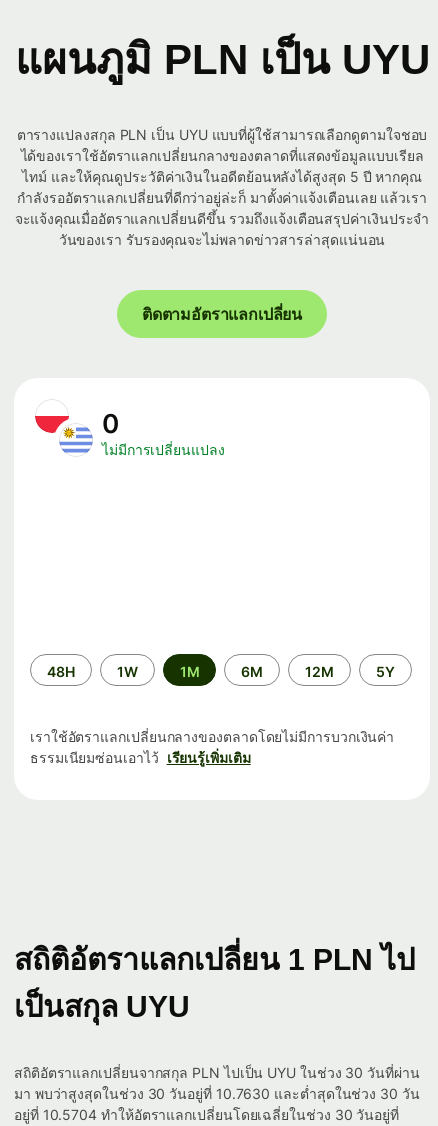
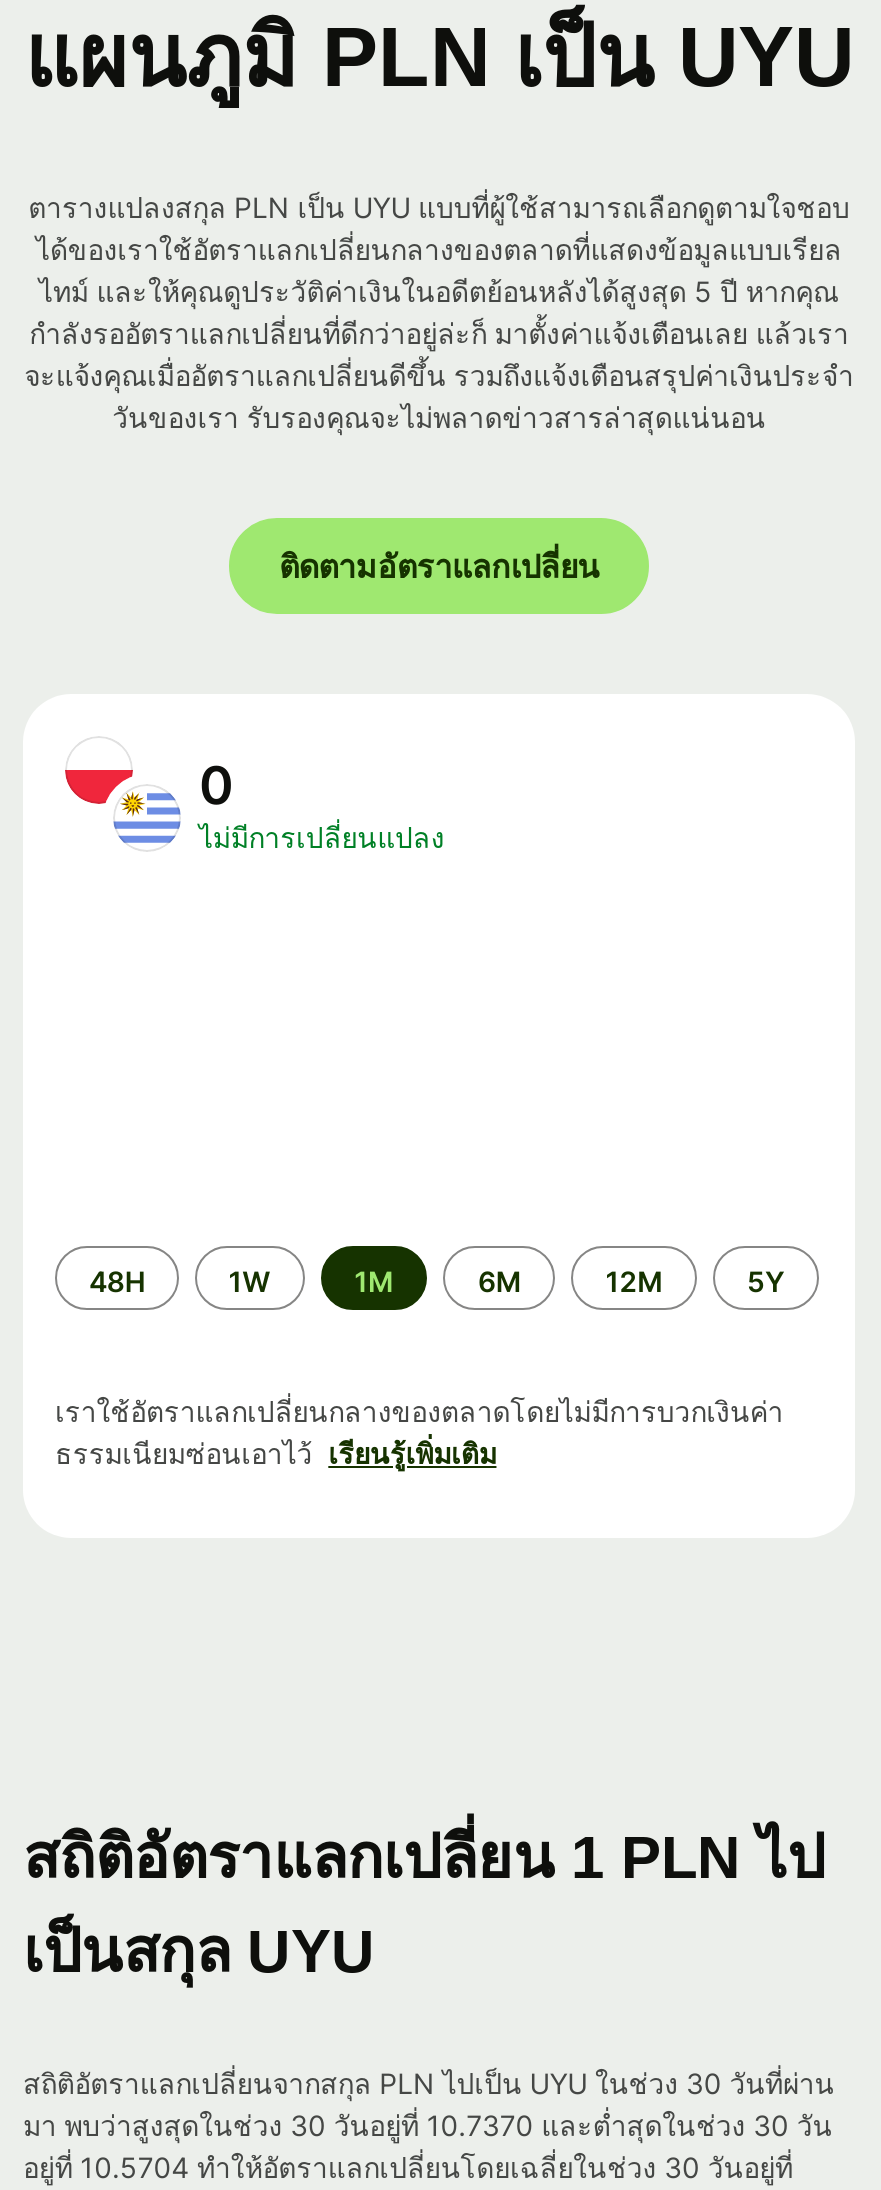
- มา พบว่าสูงสุดในช่วง 30 วันอยู่ที่ 10.7630 และต่ำสุดในช่วง 30 วัน
+ มา พบว่าสูงสุดในช่วง 30 วันอยู่ที่ 10.7370 และต่ำสุดในช่วง 30 วัน
